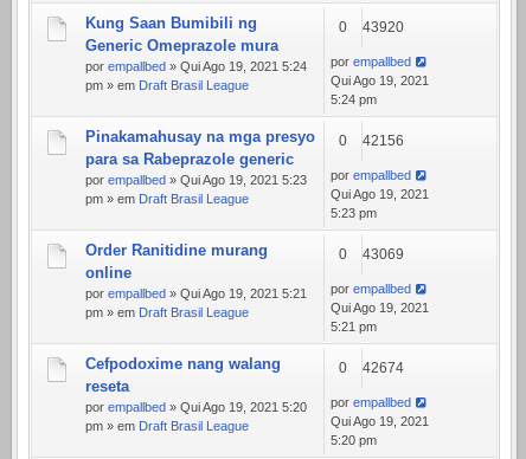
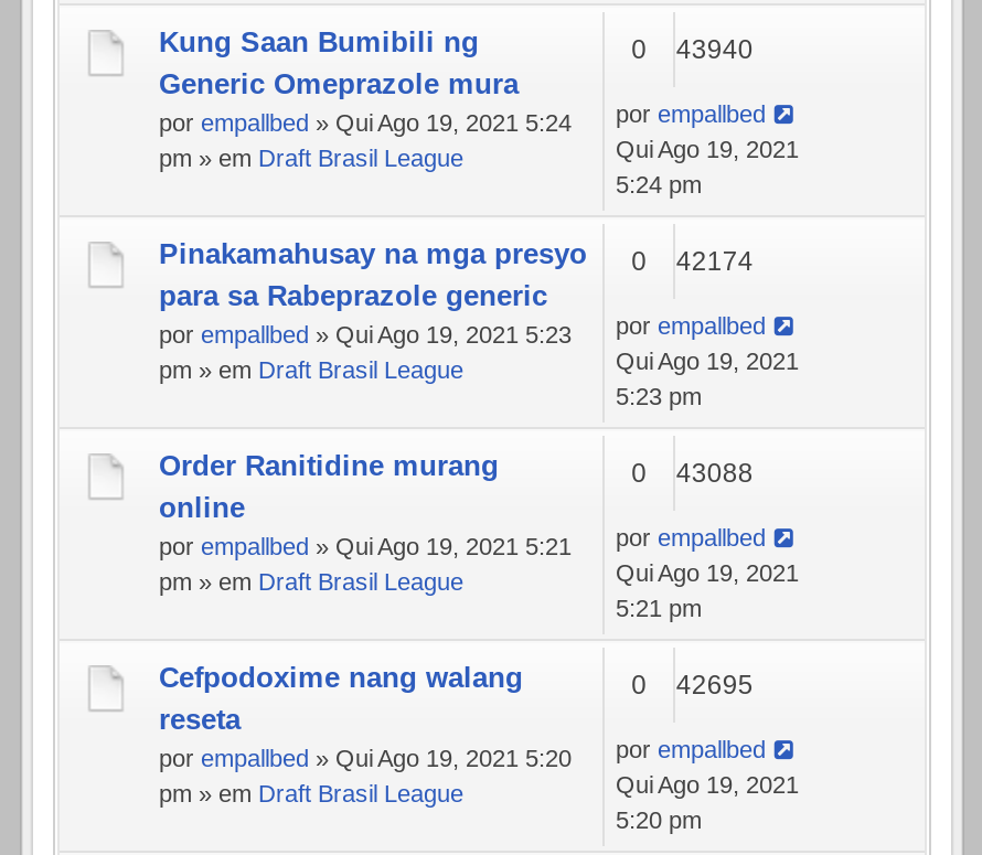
- 0 43920
+ 0 43940

- Pinakamahusay na mga presyo 0 42156
+ Pinakamahusay na mga presyo 0 42174

- 0 43069
+ 0 43088

- 0 42674
+ 0 42695
